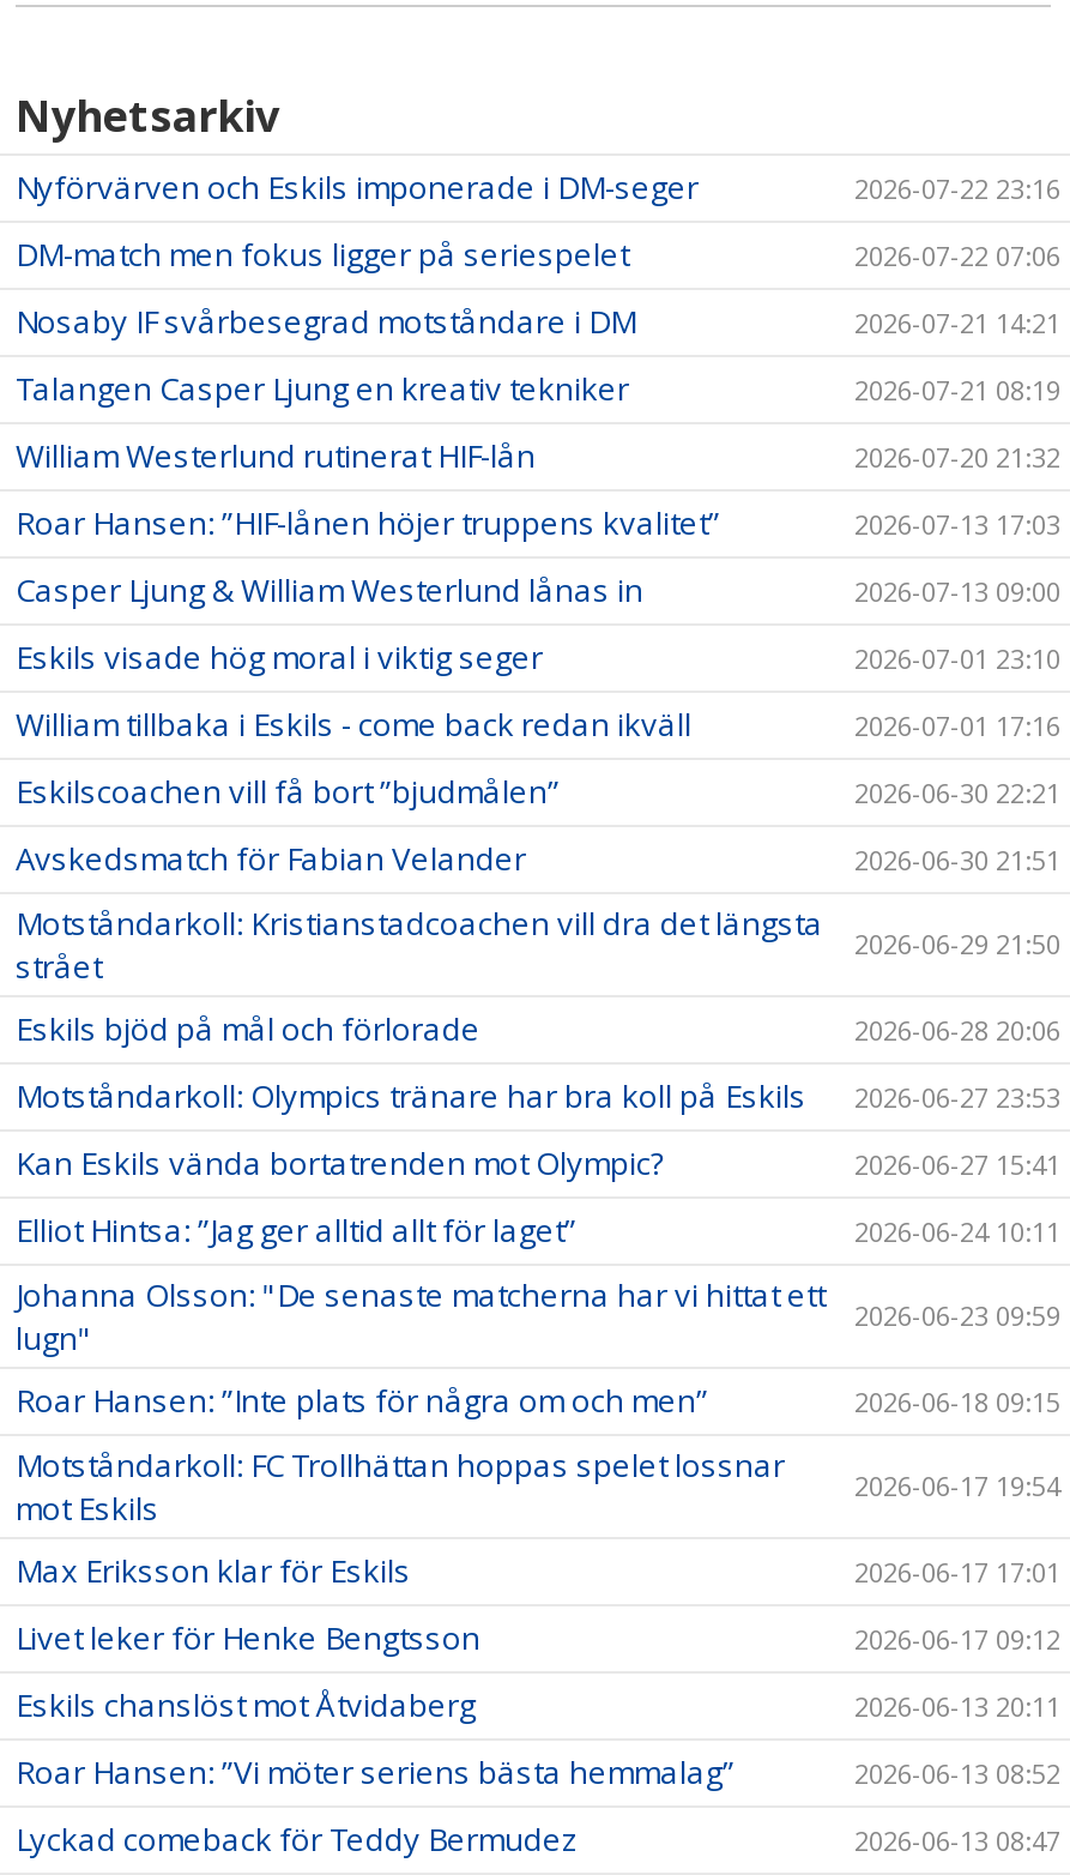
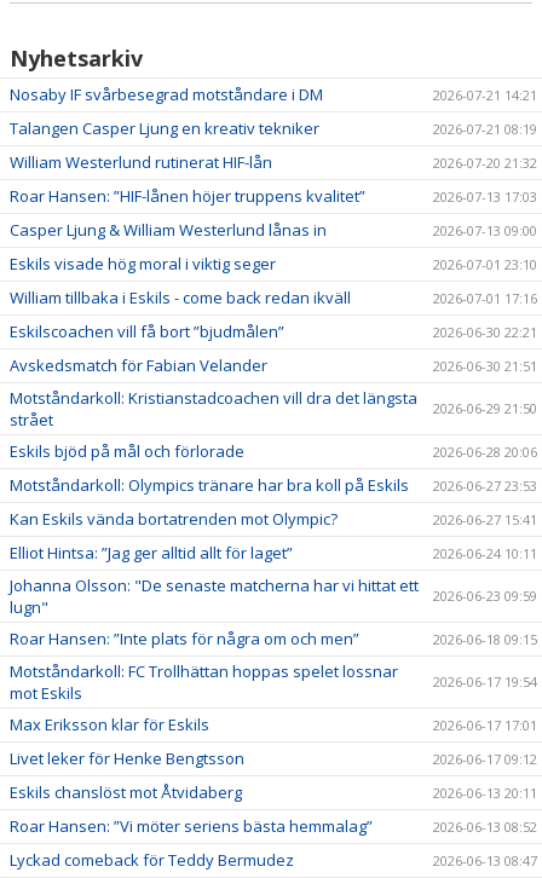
- Nyförvärven och Eskils imponerade i DM-seger
- 2026-07-22 23:16
- DM-match men fokus ligger på seriespelet
- 2026-07-22 07:06
